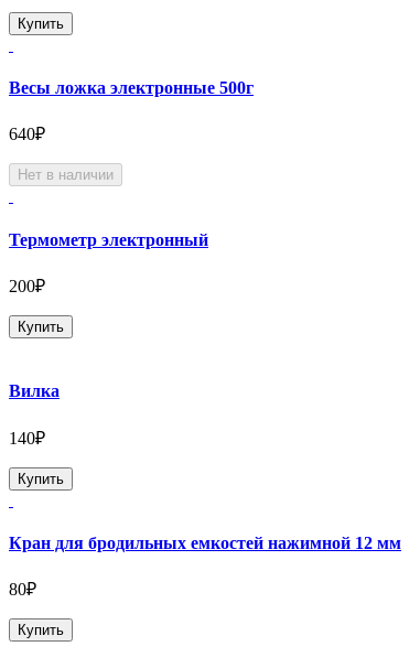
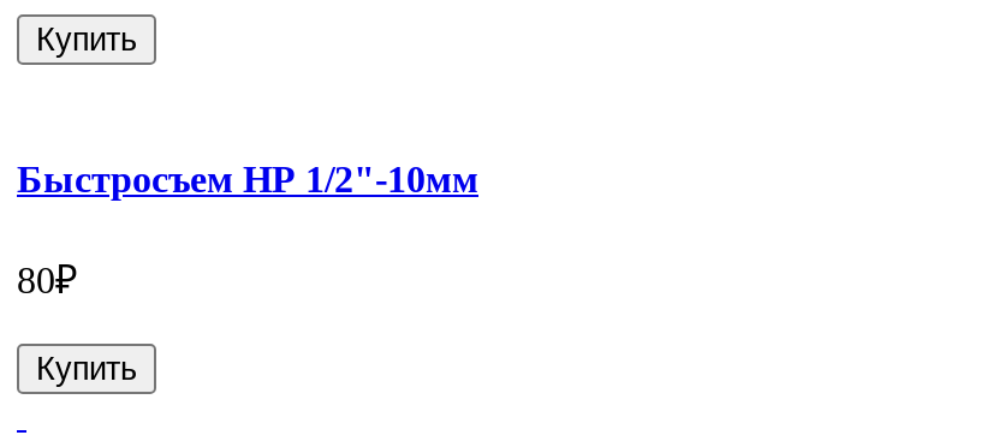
- Весы ложка электронные 500г
- 640₽
- Нет в наличии
- Термометр электронный
- 200₽
- Купить
- Вилка
- 140₽
- Купить
- Кран для бродильных емкостей нажимной 12 мм
+ Быстросъем НР 1/2"-10мм
